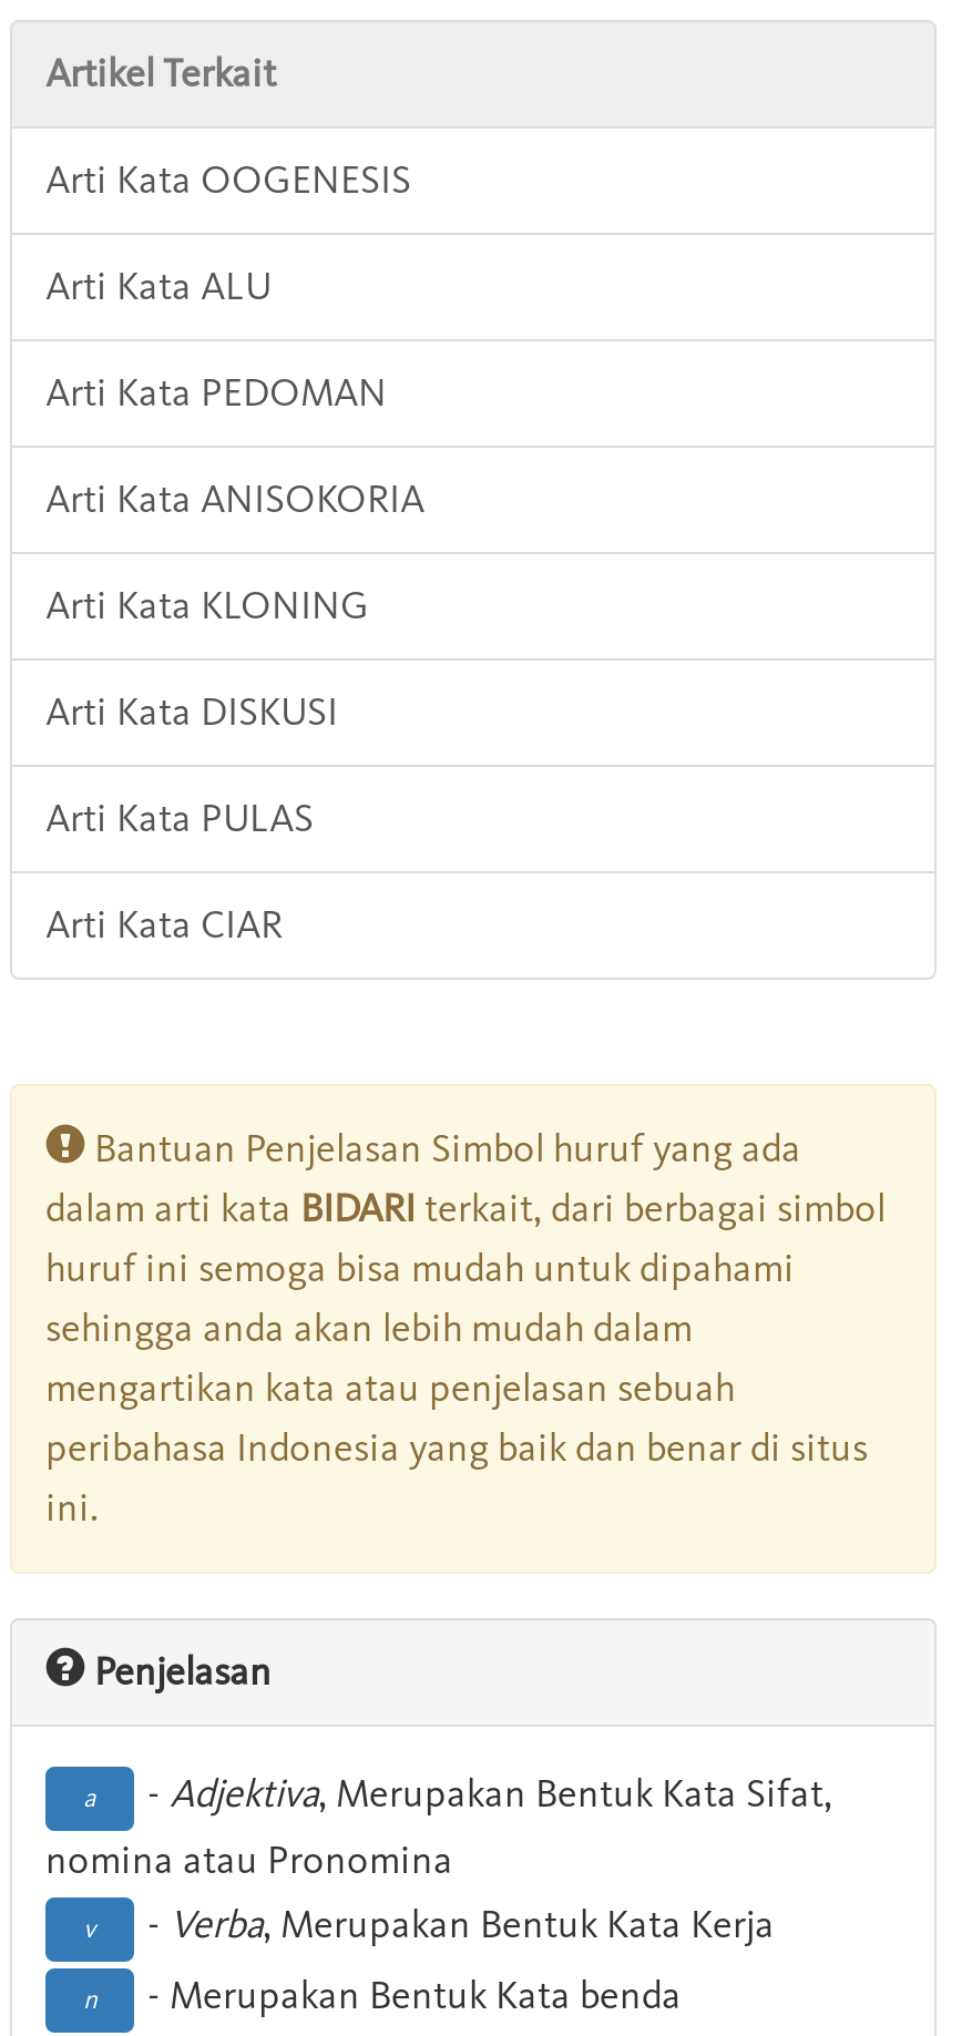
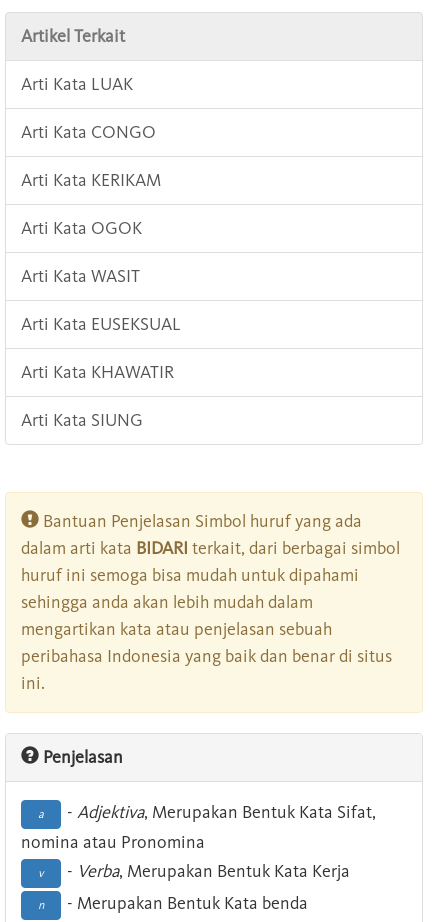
- Arti Kata OOGENESIS
+ Arti Kata LUAK

- Arti Kata ALU
+ Arti Kata CONGO

- Arti Kata PEDOMAN
+ Arti Kata KERIKAM

- Arti Kata ANISOKORIA
+ Arti Kata OGOK

- Arti Kata KLONING
+ Arti Kata WASIT

- Arti Kata DISKUSI
+ Arti Kata EUSEKSUAL

- Arti Kata PULAS
+ Arti Kata KHAWATIR

- Arti Kata CIAR
+ Arti Kata SIUNG
